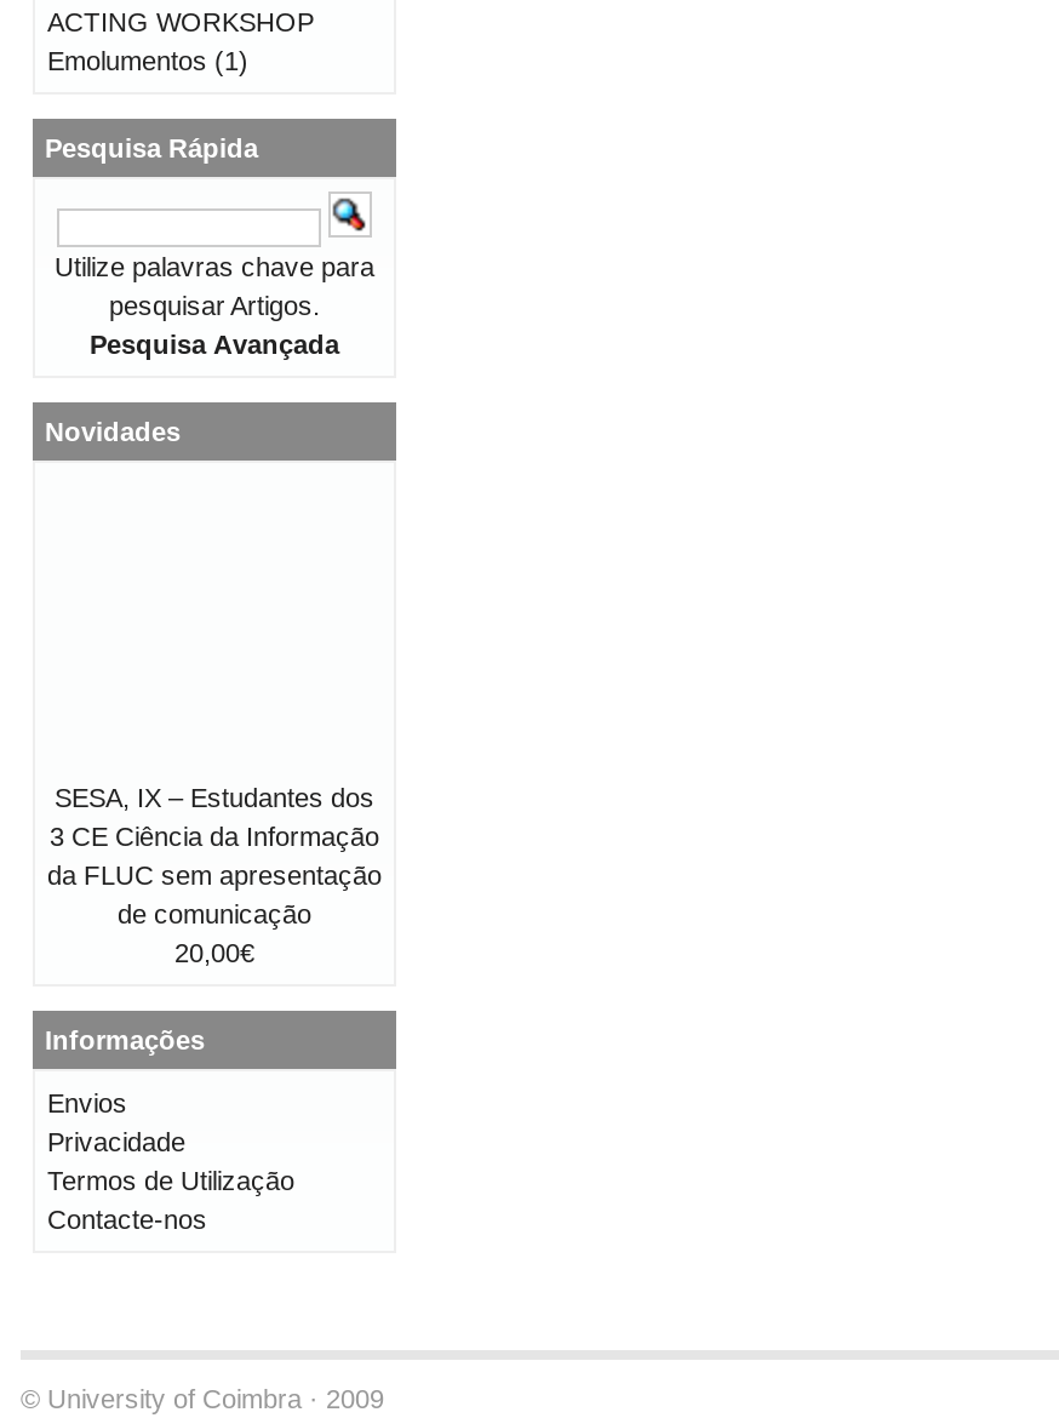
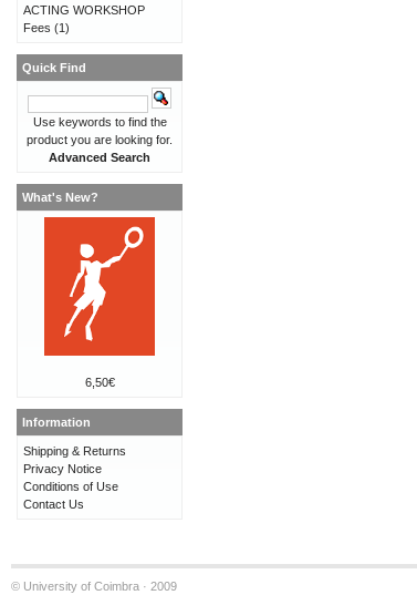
- Emolumentos (1)
+ Fees (1)

+ [image]

- Pesquisa Rápida
+ Quick Find

- Utilize palavras chave para
- pesquisar Artigos.
- Pesquisa Avançada
+ Use keywords to find the
+ product you are looking for.
+ Advanced Search

- Novidades
+ What's New?

- SESA, IX – Estudantes dos
- 3 CE Ciência da Informação
- da FLUC sem apresentação
- de comunicação
- 20,00€
+ 6,50€

- Informações
+ Information

- Envios
- Privacidade
- Termos de Utilização
- Contacte-nos
+ Shipping & Returns
+ Privacy Notice
+ Conditions of Use
+ Contact Us
